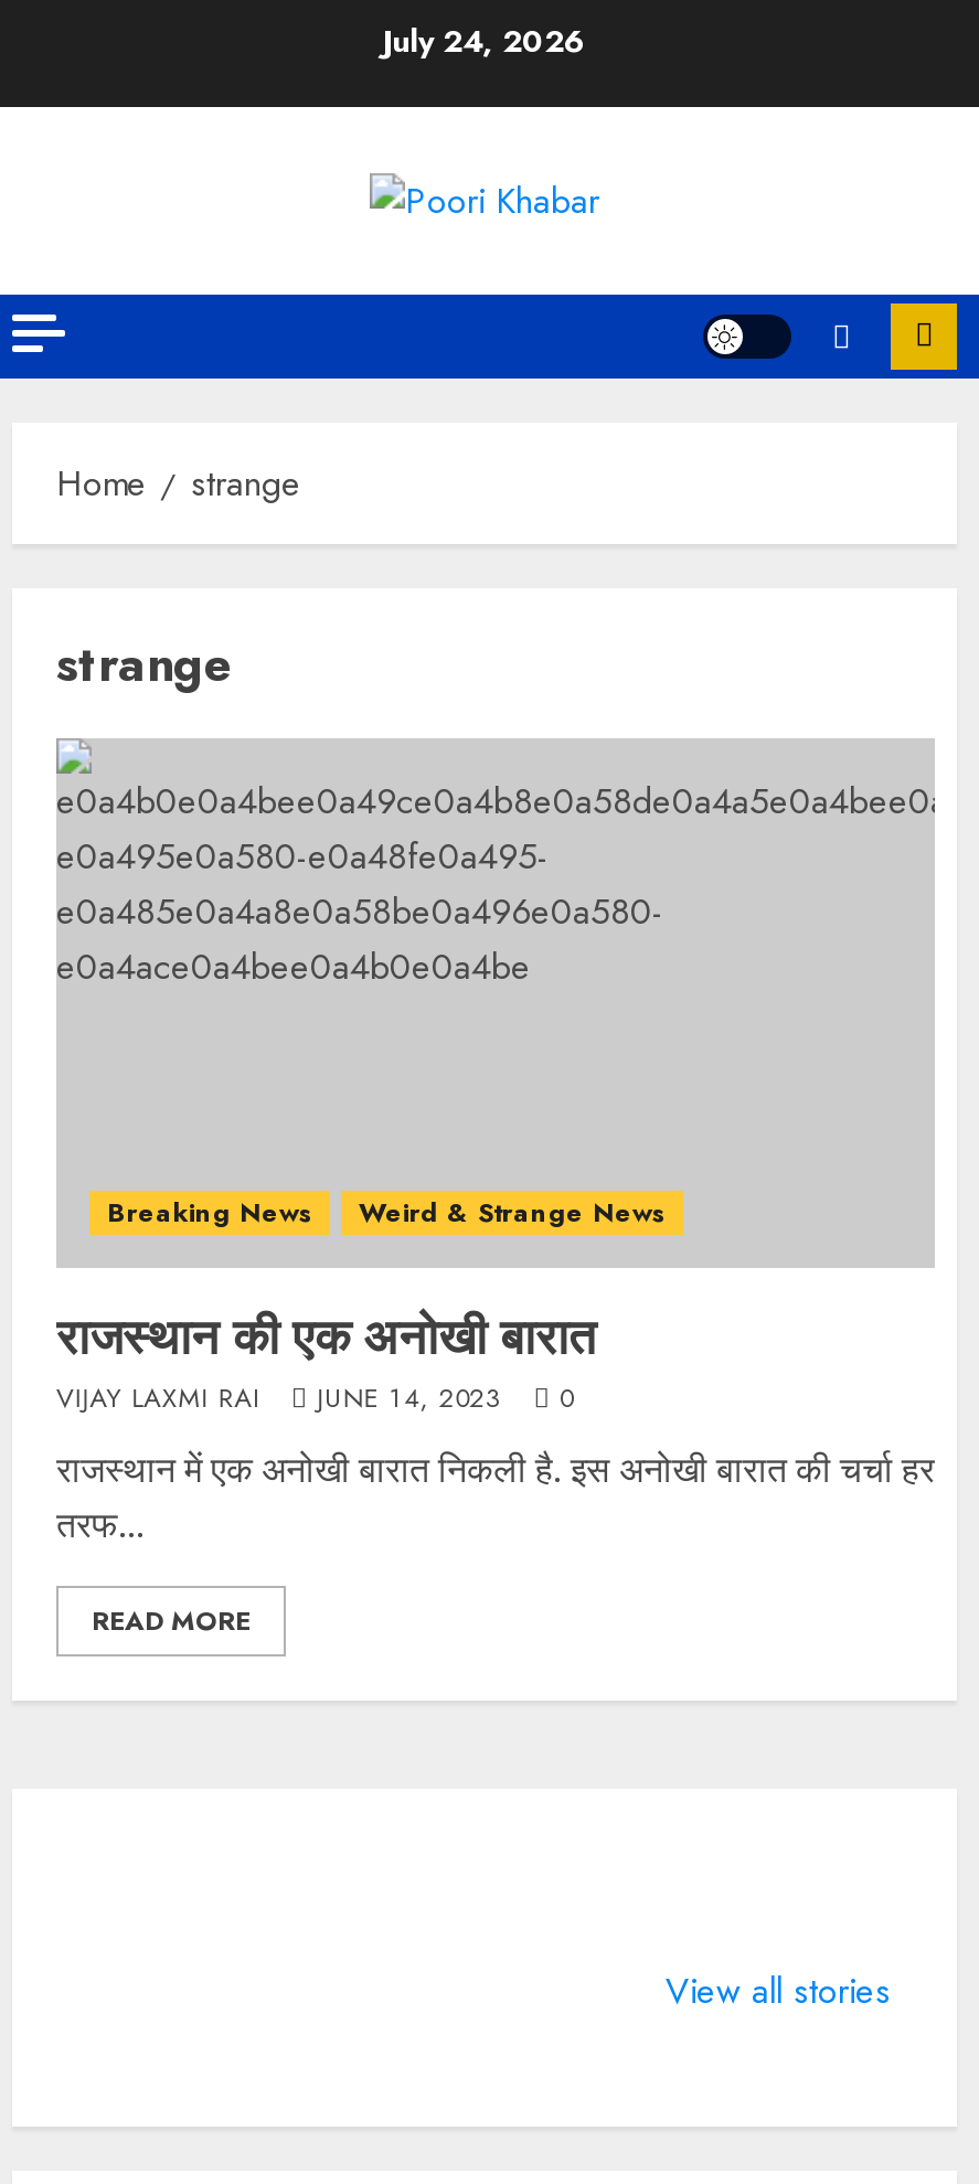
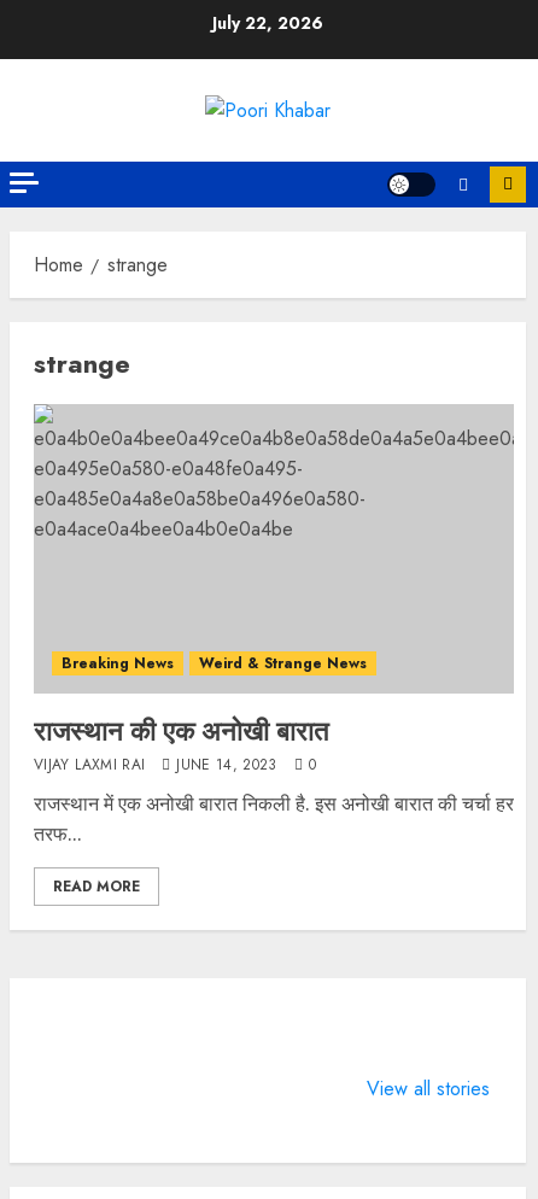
- July 24, 2026
+ July 22, 2026
